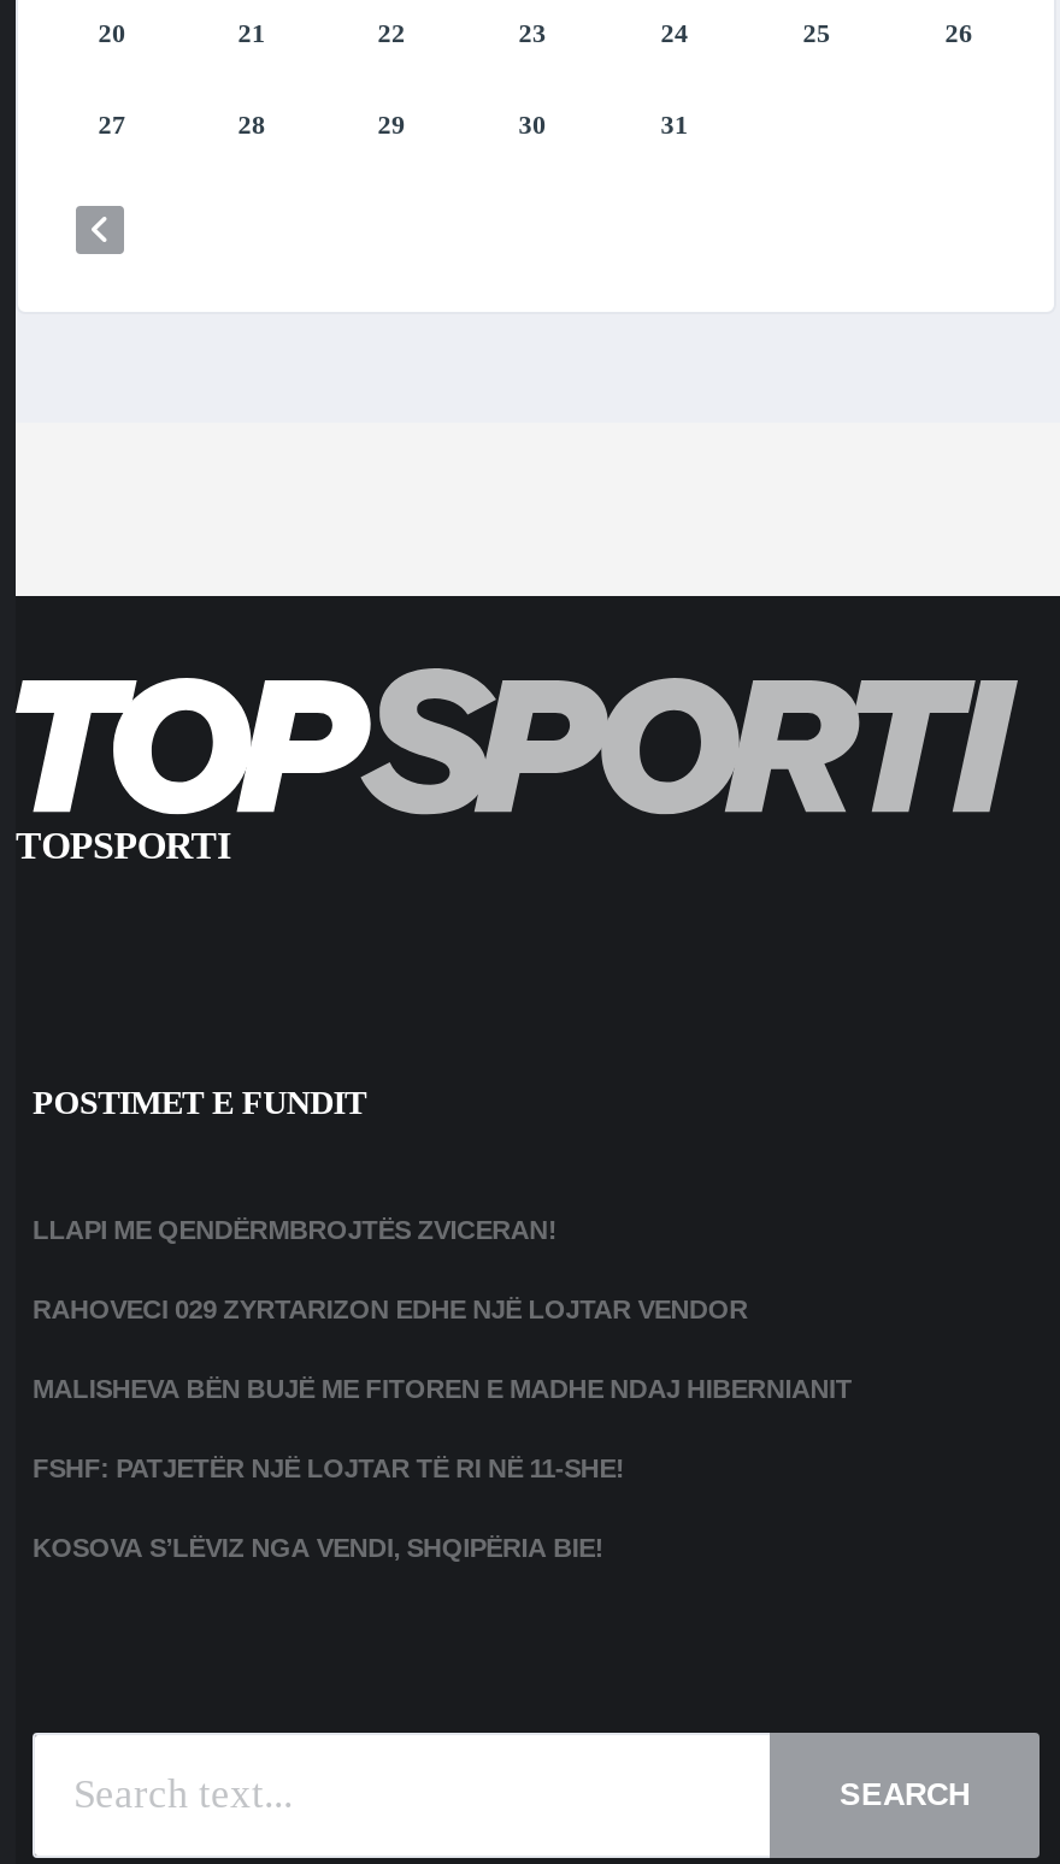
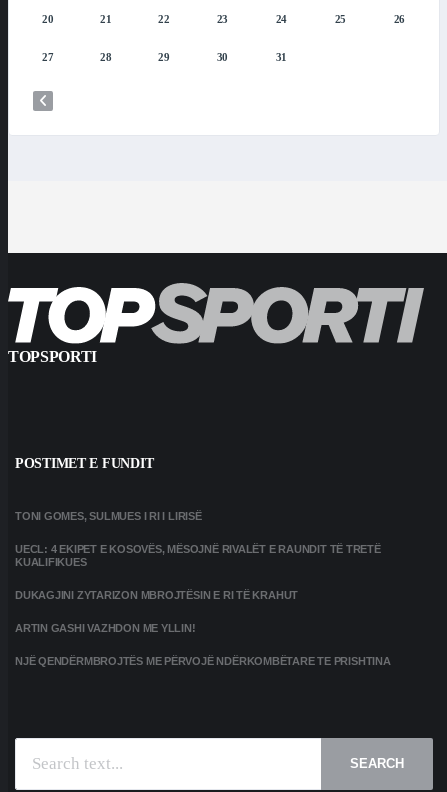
- LLAPI ME QENDËRMBROJTËS ZVICERAN!
+ TONI GOMES, SULMUES I RI I LIRISË

- RAHOVECI 029 ZYRTARIZON EDHE NJË LOJTAR VENDOR
+ UECL: 4 EKIPET E KOSOVËS, MËSOJNË RIVALËT E RAUNDIT TË TRETË
+ KUALIFIKUES

- MALISHEVA BËN BUJË ME FITOREN E MADHE NDAJ HIBERNIANIT
+ DUKAGJINI ZYTARIZON MBROJTËSIN E RI TË KRAHUT

- FSHF: PATJETËR NJË LOJTAR TË RI NË 11-SHE!
+ ARTIN GASHI VAZHDON ME YLLIN!

- KOSOVA S’LËVIZ NGA VENDI, SHQIPËRIA BIE!
+ NJË QENDËRMBROJTËS ME PËRVOJË NDËRKOMBËTARE TE PRISHTINA
